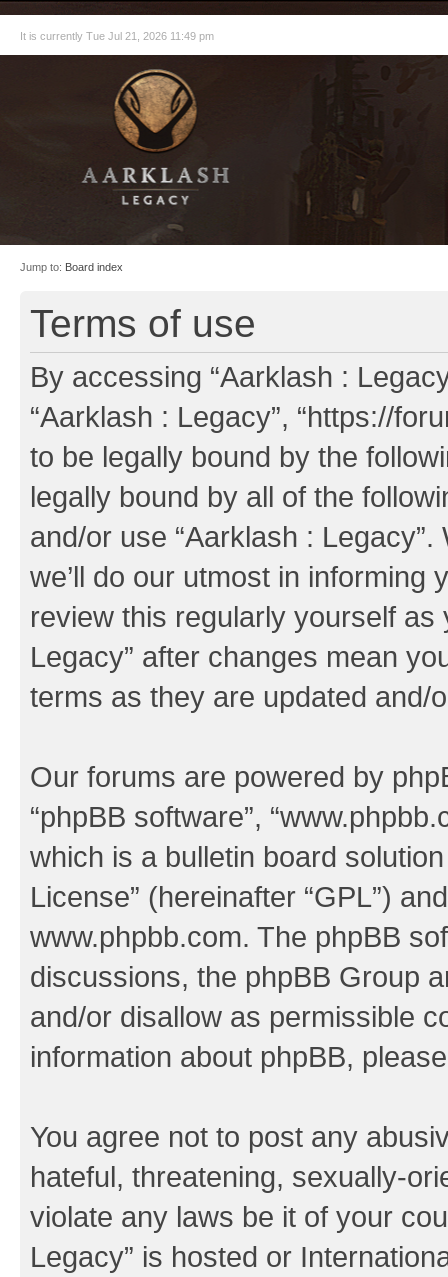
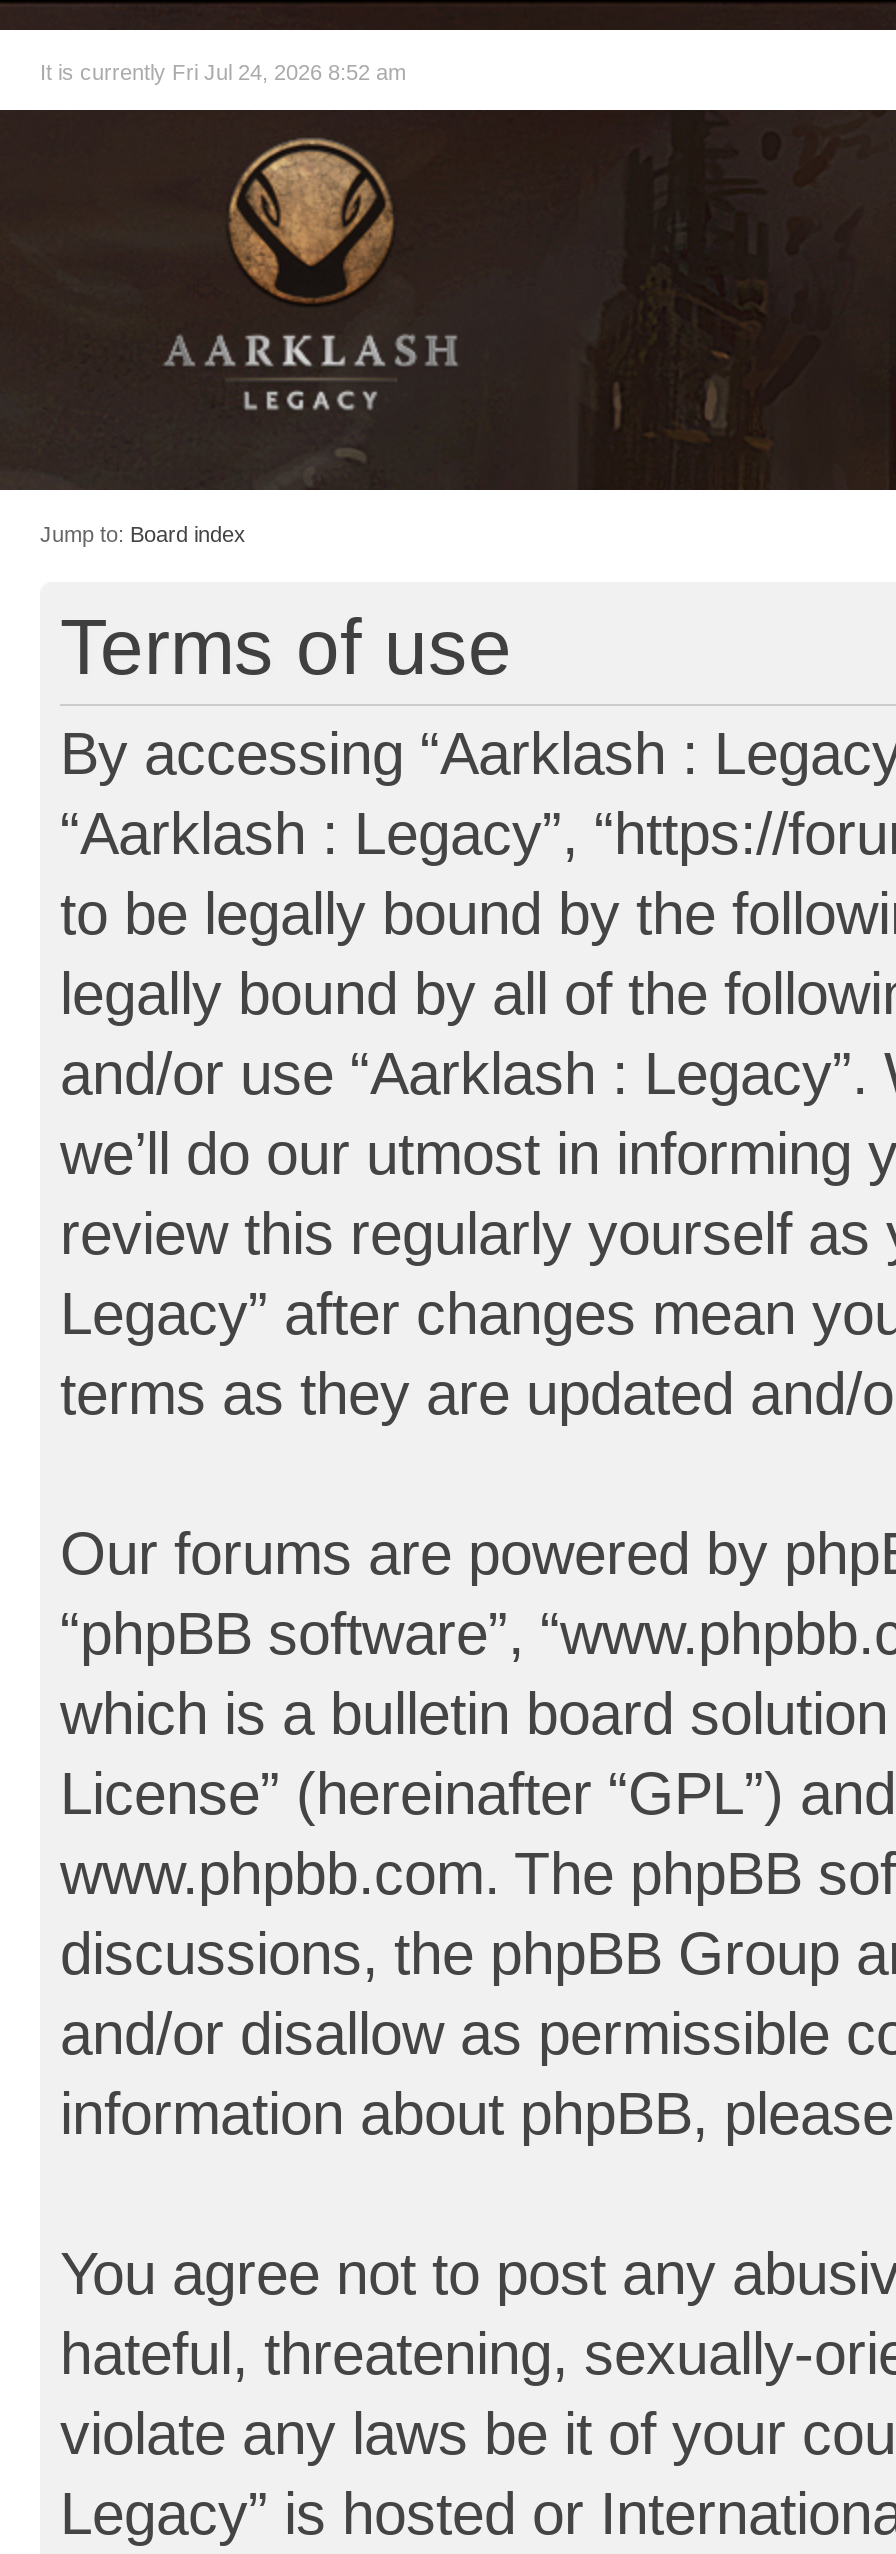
- It is currently Tue Jul 21, 2026 11:49 pm
+ It is currently Fri Jul 24, 2026 8:52 am
